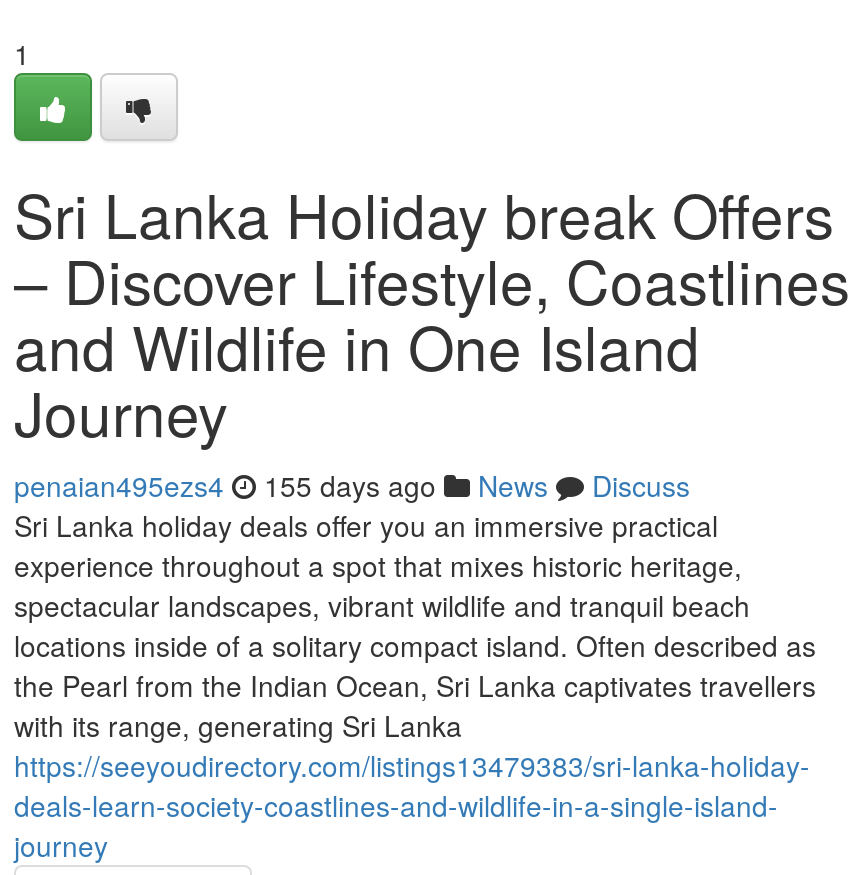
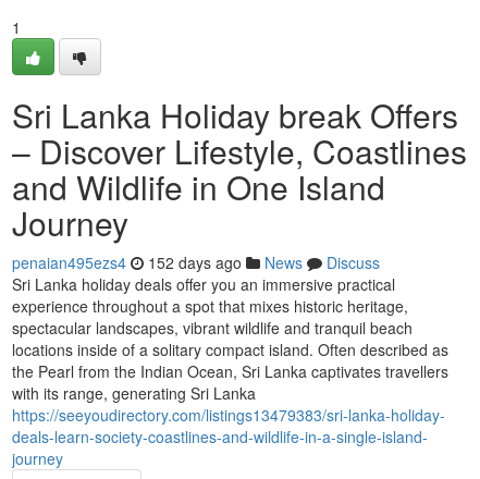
- penaian495ezs4 155 days ago News Discuss
+ penaian495ezs4 152 days ago News Discuss
